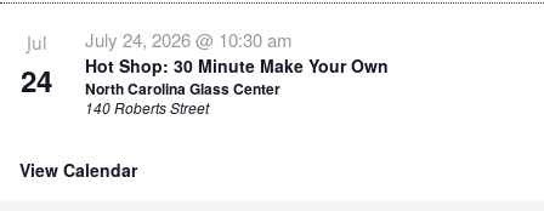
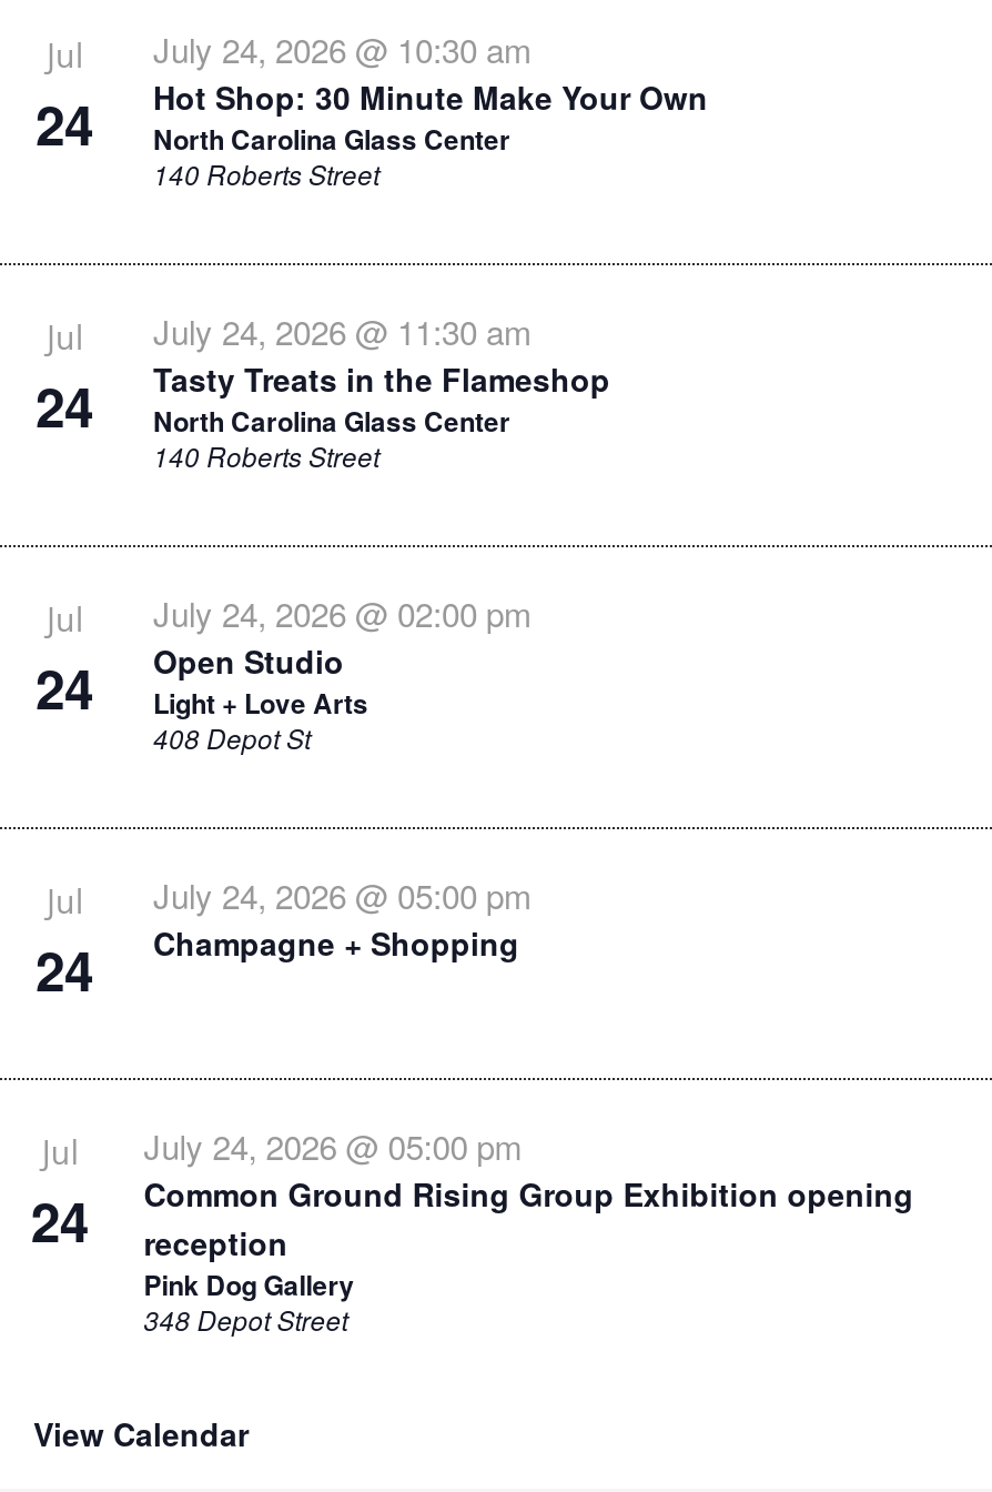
+ Jul
+ 24

+ Jul
+ 24

+ Jul
+ 24

+ Jul
+ 24

+ July 24, 2026 @ 05:00 pm
+ Common Ground Rising Group Exhibition opening
+ reception
+ Pink Dog Gallery
+ 348 Depot Street

+ July 24, 2026 @ 11:30 am
+ Tasty Treats in the Flameshop
+ North Carolina Glass Center
+ 140 Roberts Street

+ July 24, 2026 @ 02:00 pm
+ Open Studio
+ Light + Love Arts
+ 408 Depot St

+ July 24, 2026 @ 05:00 pm
+ Champagne + Shopping
